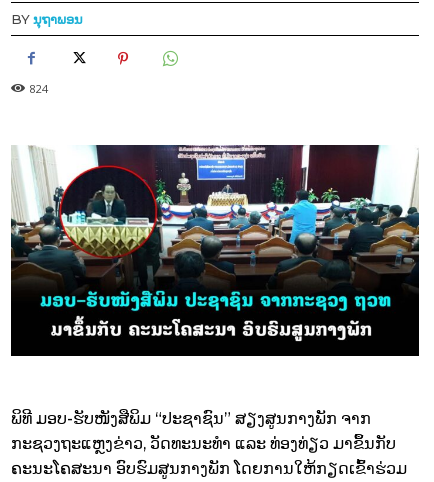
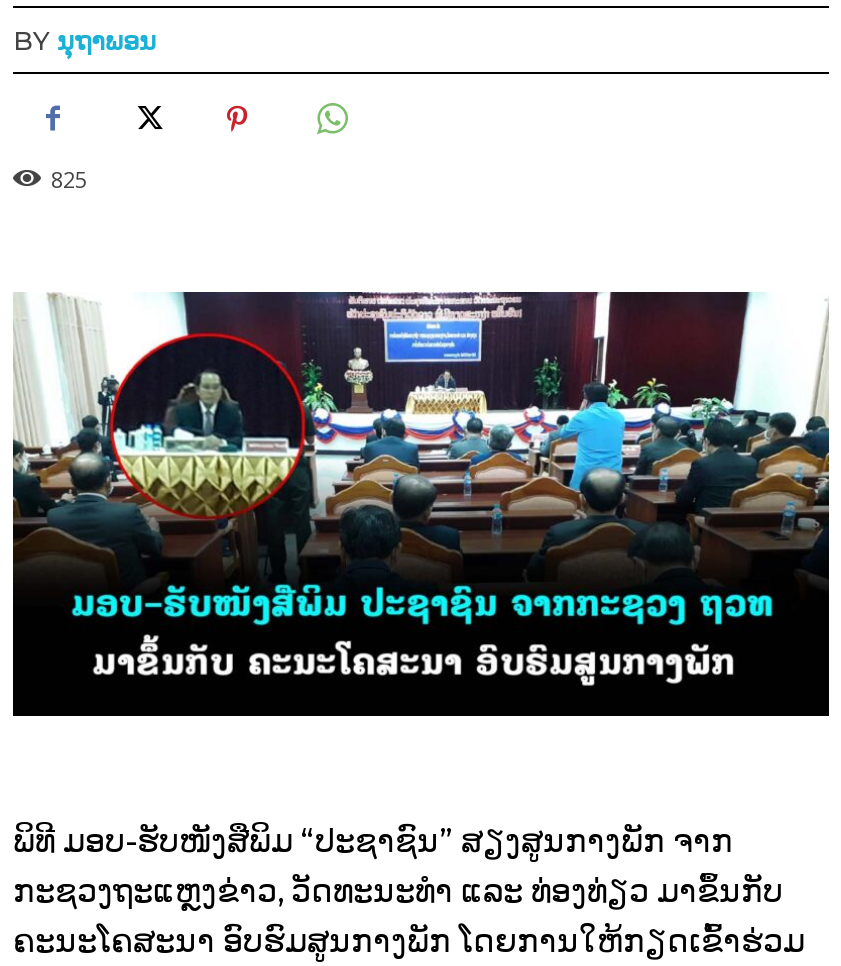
- 824
+ 825
